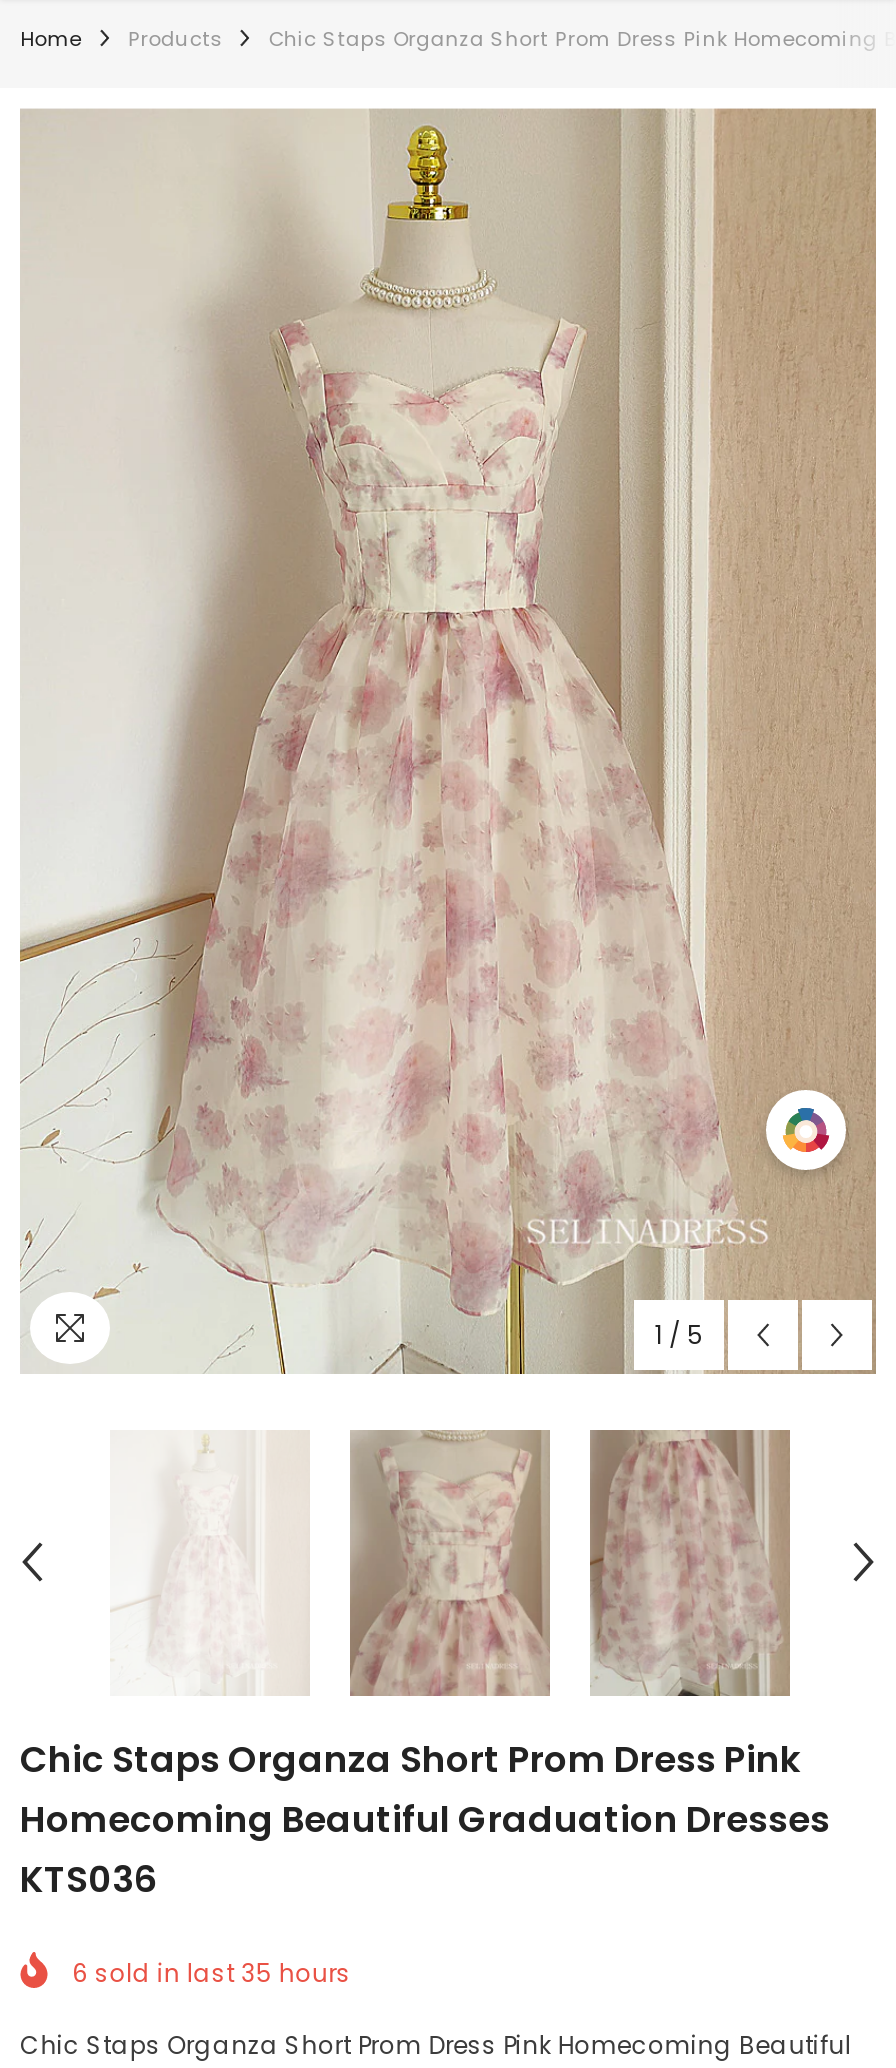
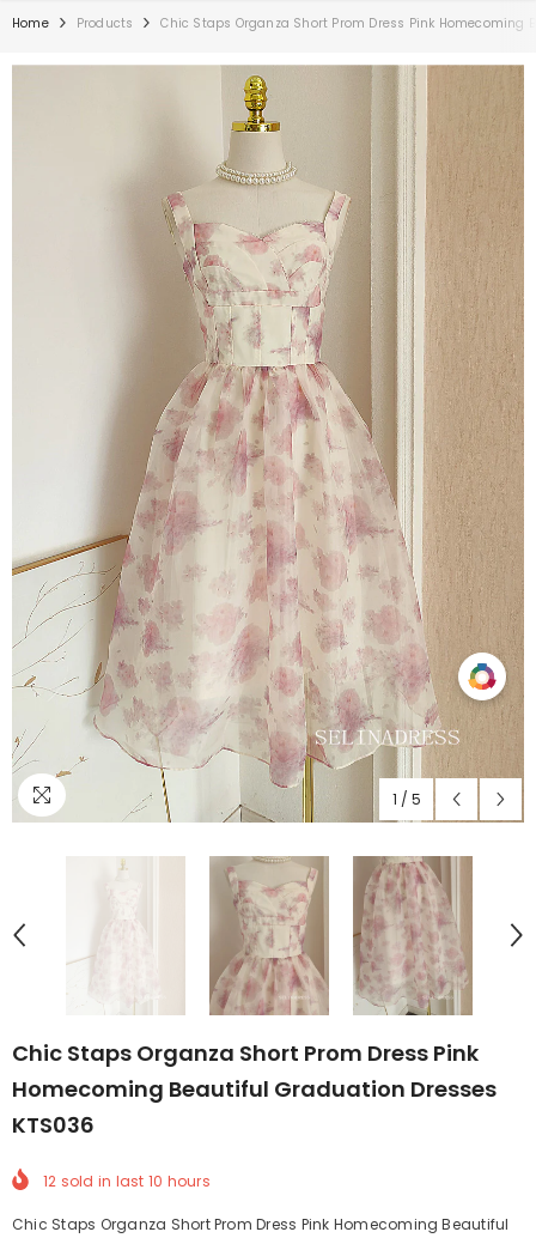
- 6 sold in last 35 hours
+ 12 sold in last 10 hours
